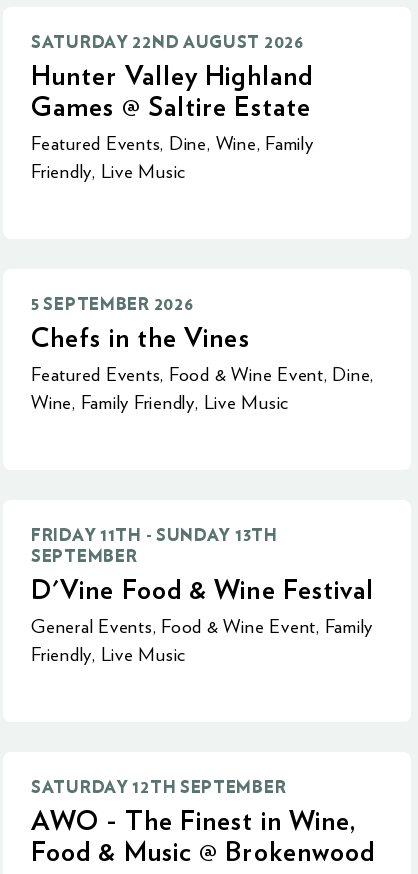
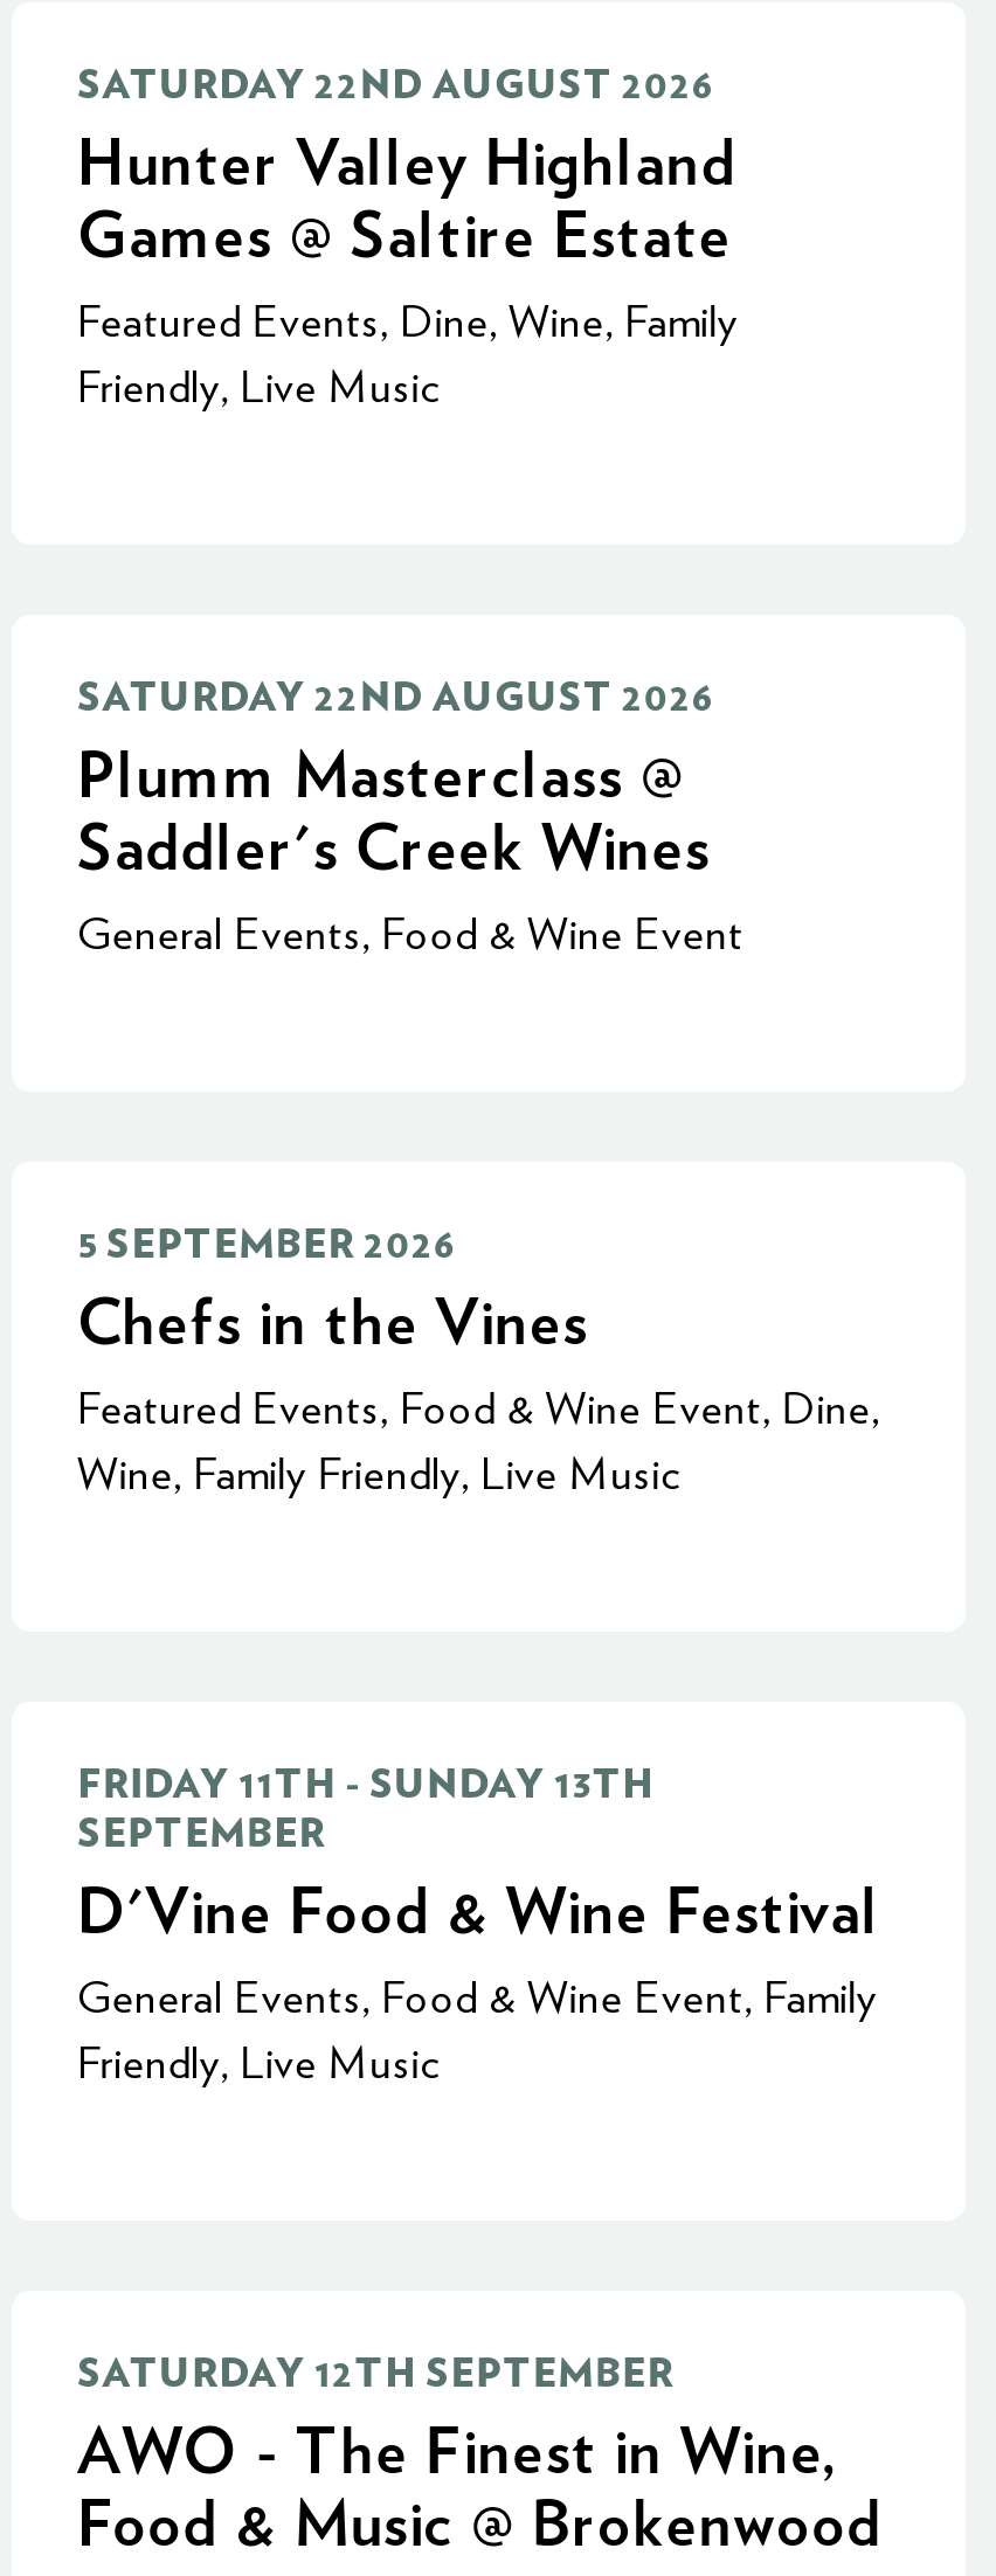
+ SATURDAY 22ND AUGUST 2026
+ Plumm Masterclass @
+ Saddler's Creek Wines
+ General Events, Food & Wine Event
